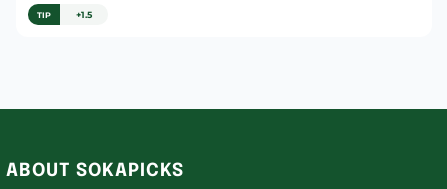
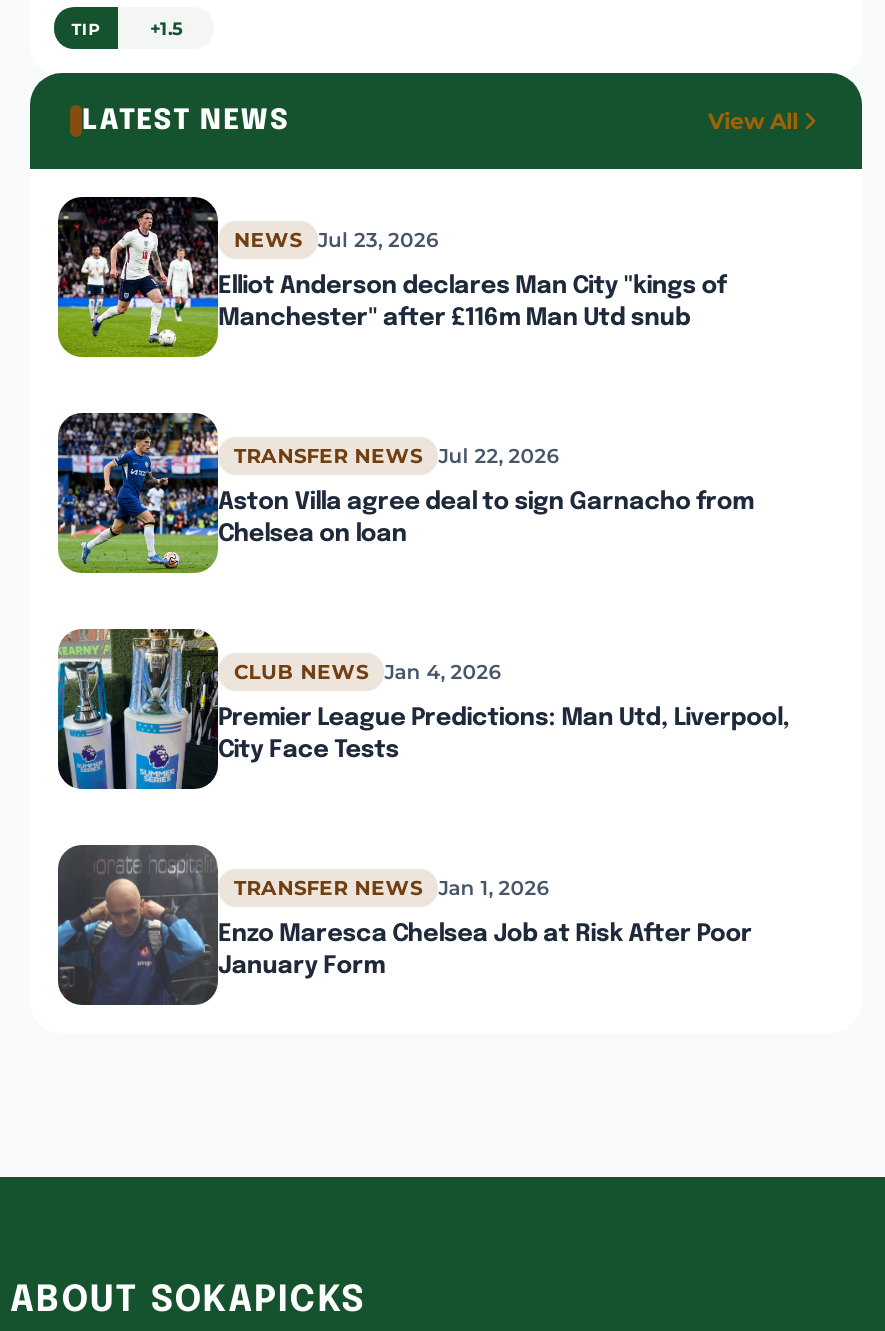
+ [image]
+ LATEST NEWS
+ View All

+ [image]
+ TRANSFER NEWS
+ Jan 1, 2026
+ Enzo Maresca Chelsea Job at Risk After Poor
+ January Form

+ [image]
+ NEWS
+ Jul 23, 2026
+ Elliot Anderson declares Man City "kings of
+ Manchester" after £116m Man Utd snub

+ [image]
+ TRANSFER NEWS
+ Jul 22, 2026
+ Aston Villa agree deal to sign Garnacho from
+ Chelsea on loan

+ [image]
+ CLUB NEWS
+ Jan 4, 2026
+ Premier League Predictions: Man Utd, Liverpool,
+ City Face Tests
